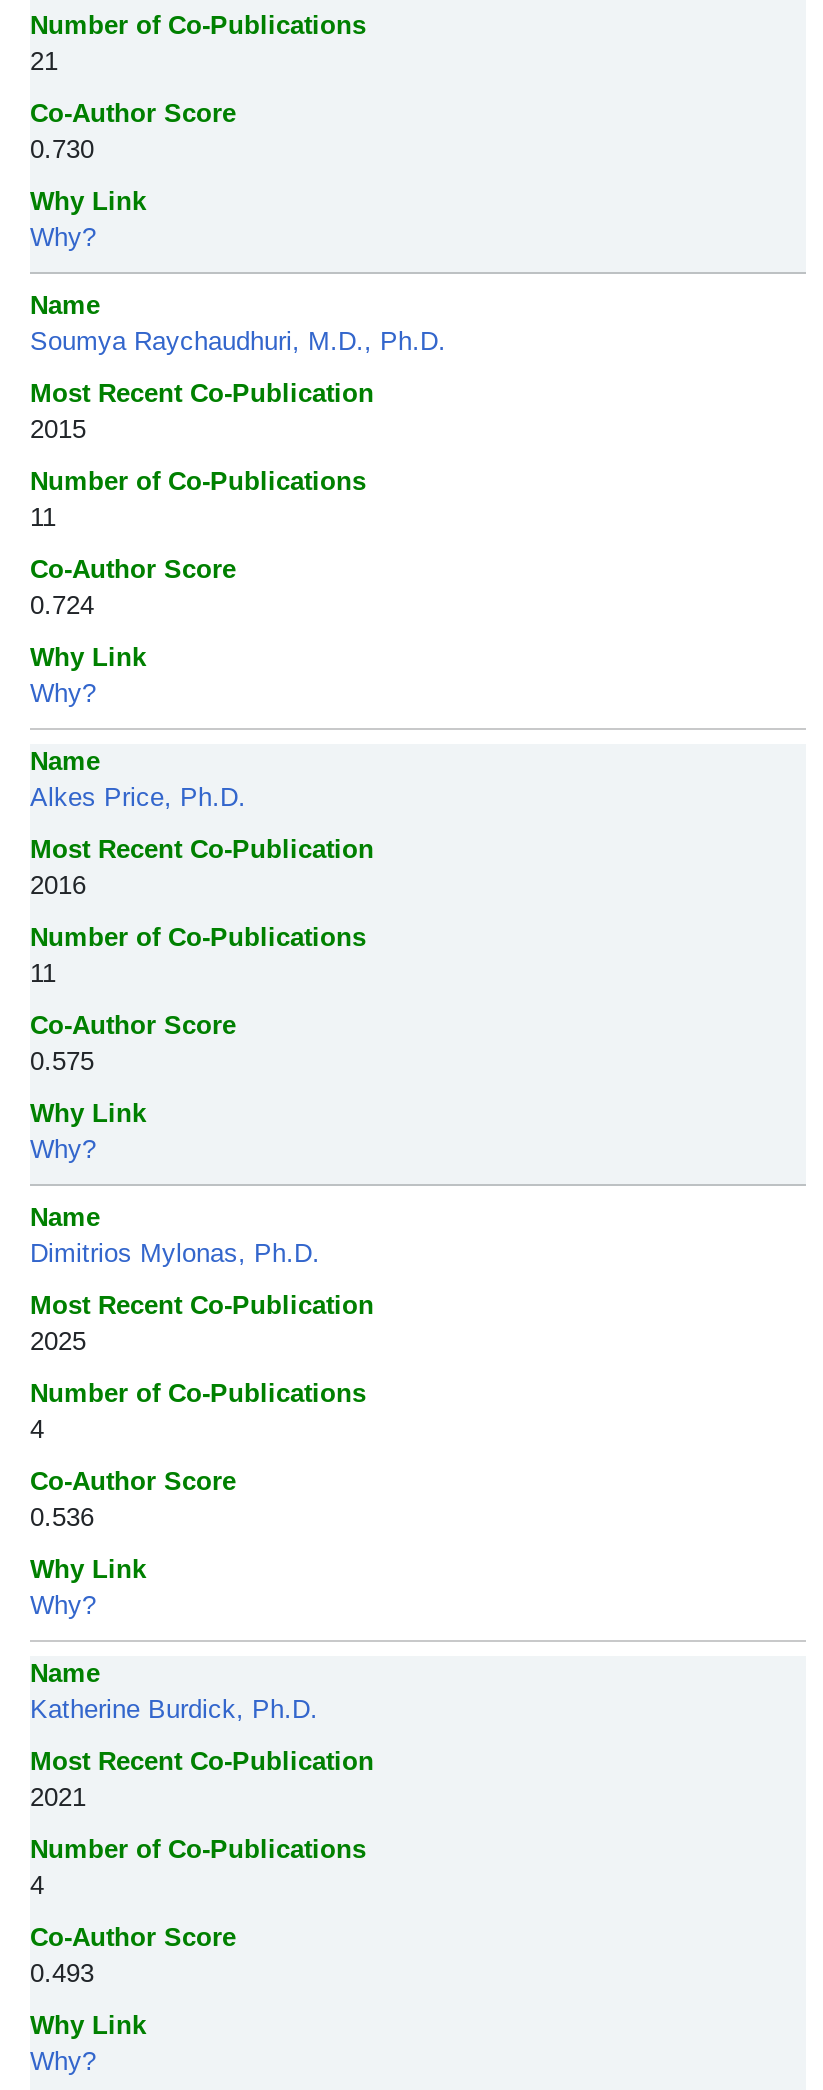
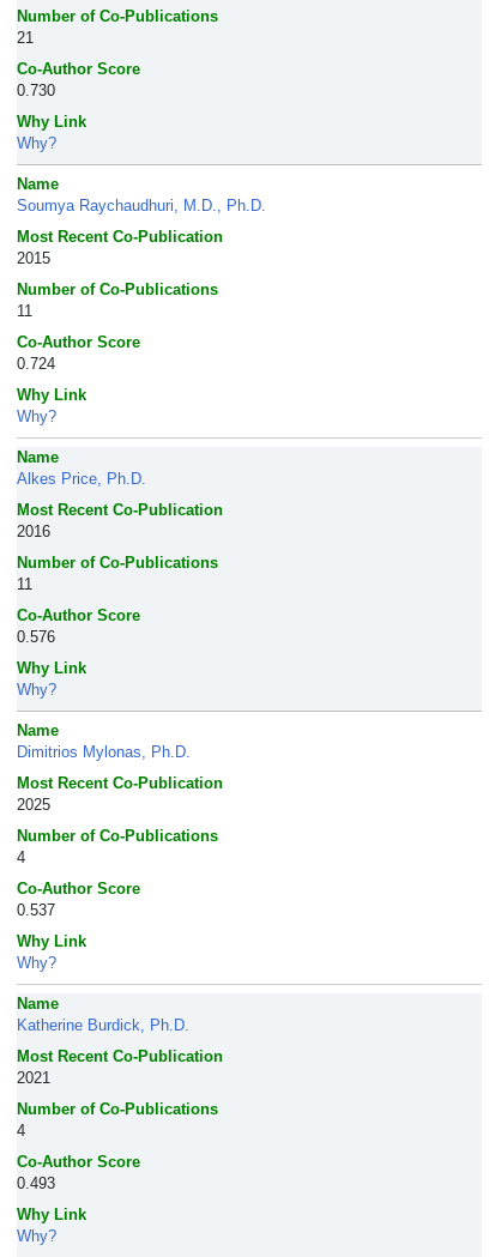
- 0.575
+ 0.576

- 0.536
+ 0.537
